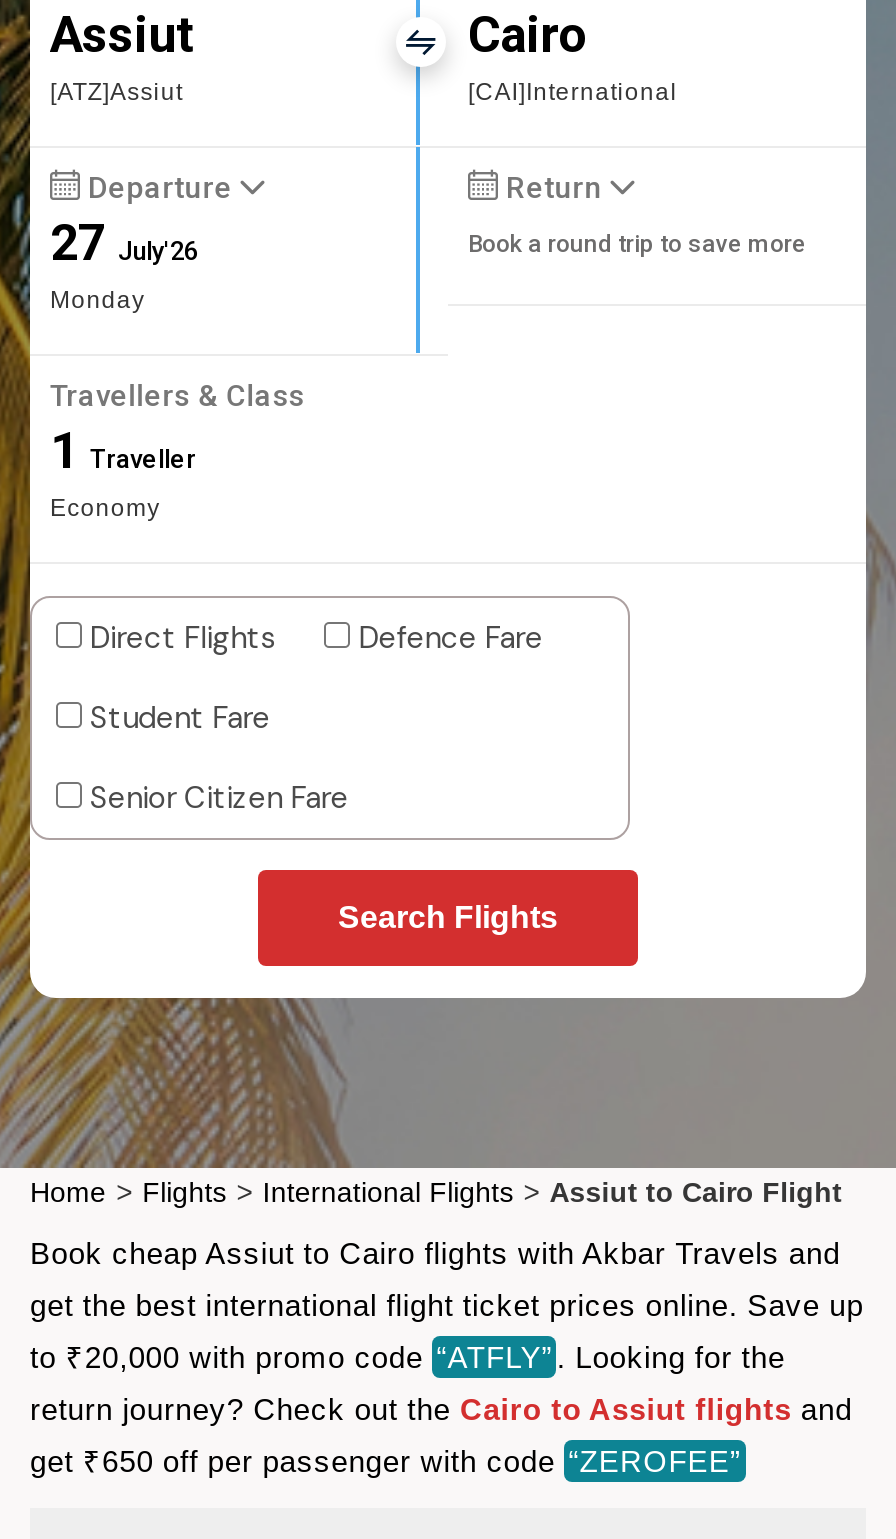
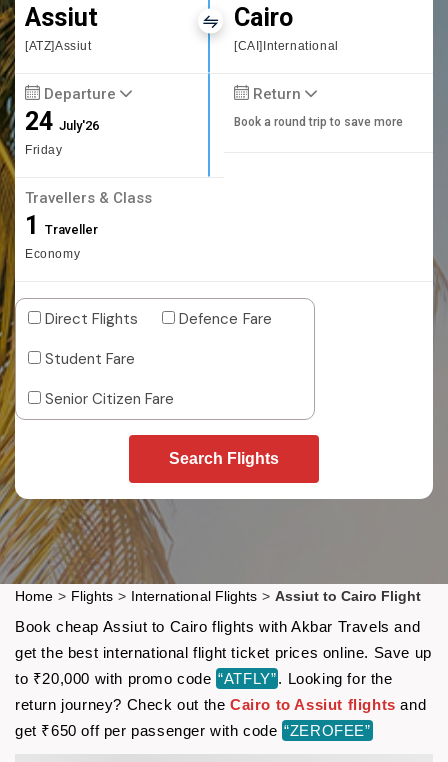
- 27 July'26
- Monday
+ 24 July'26
+ Friday
